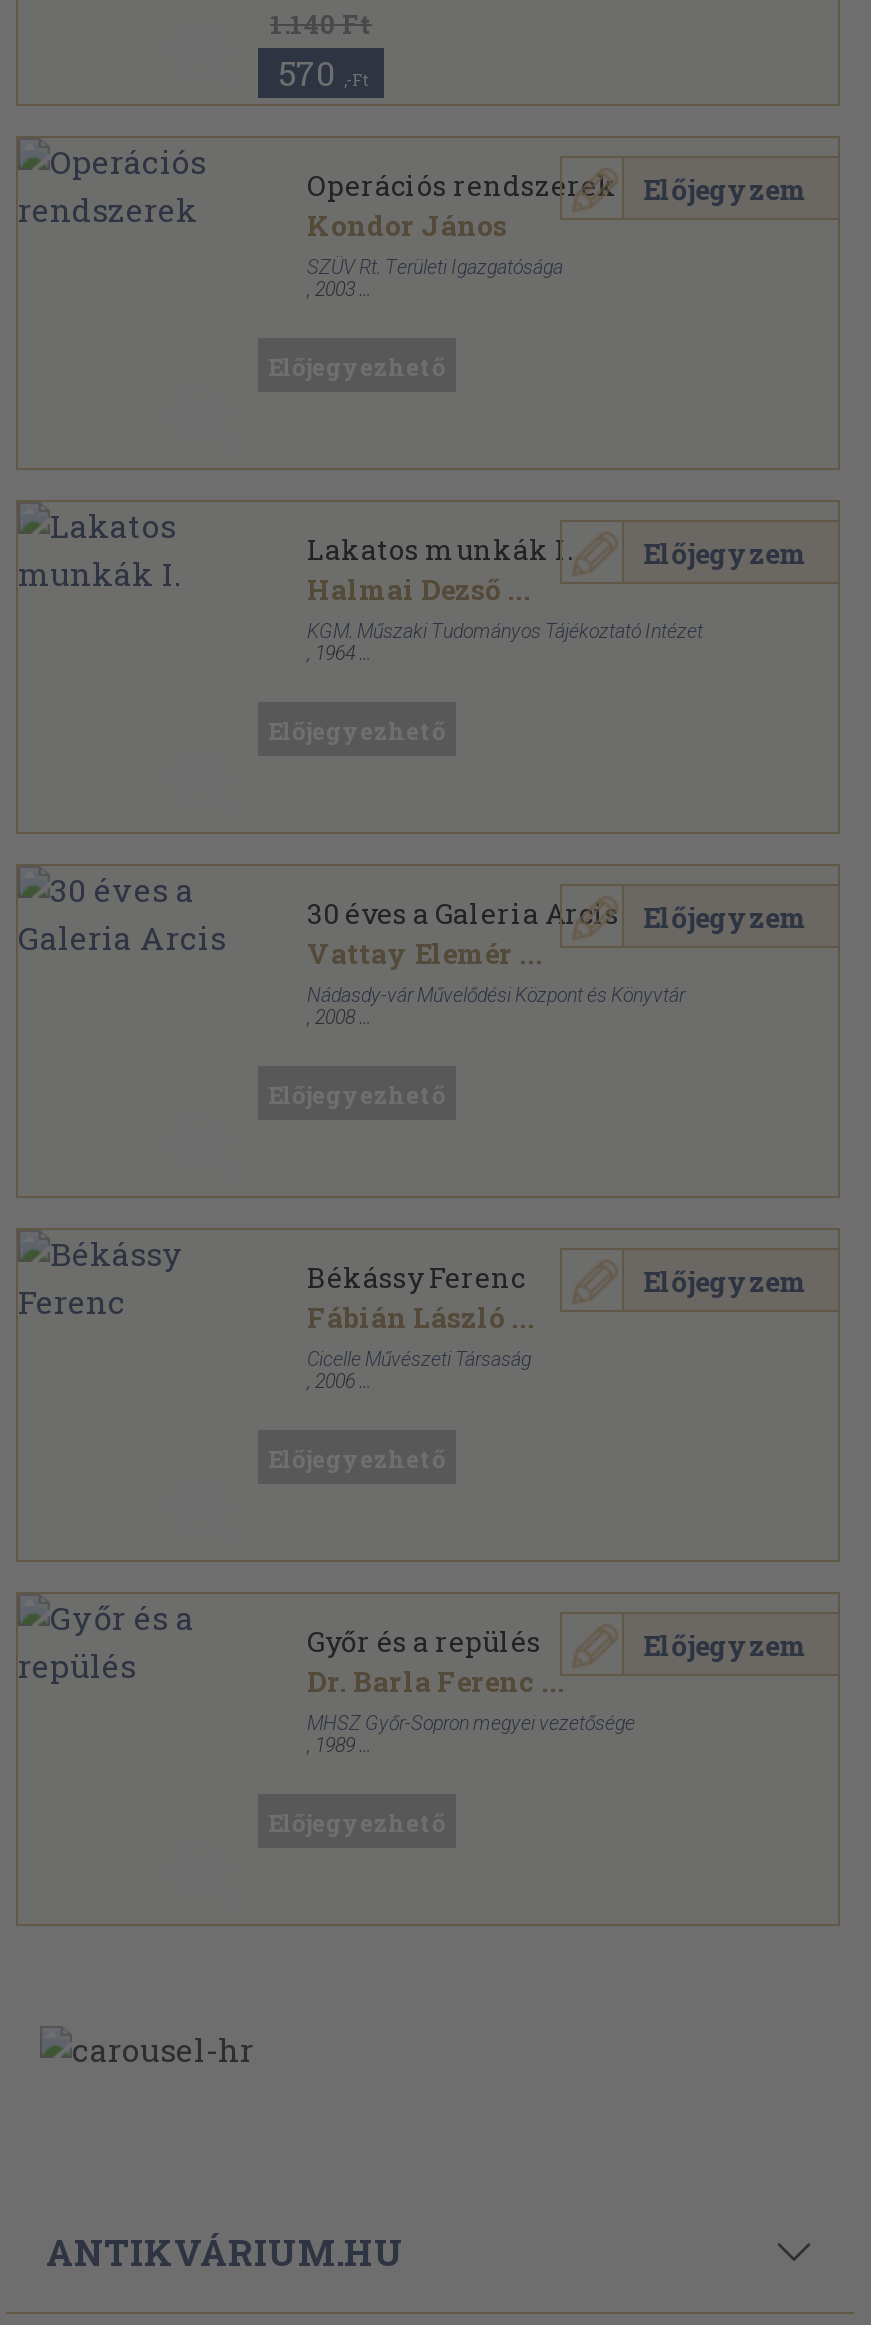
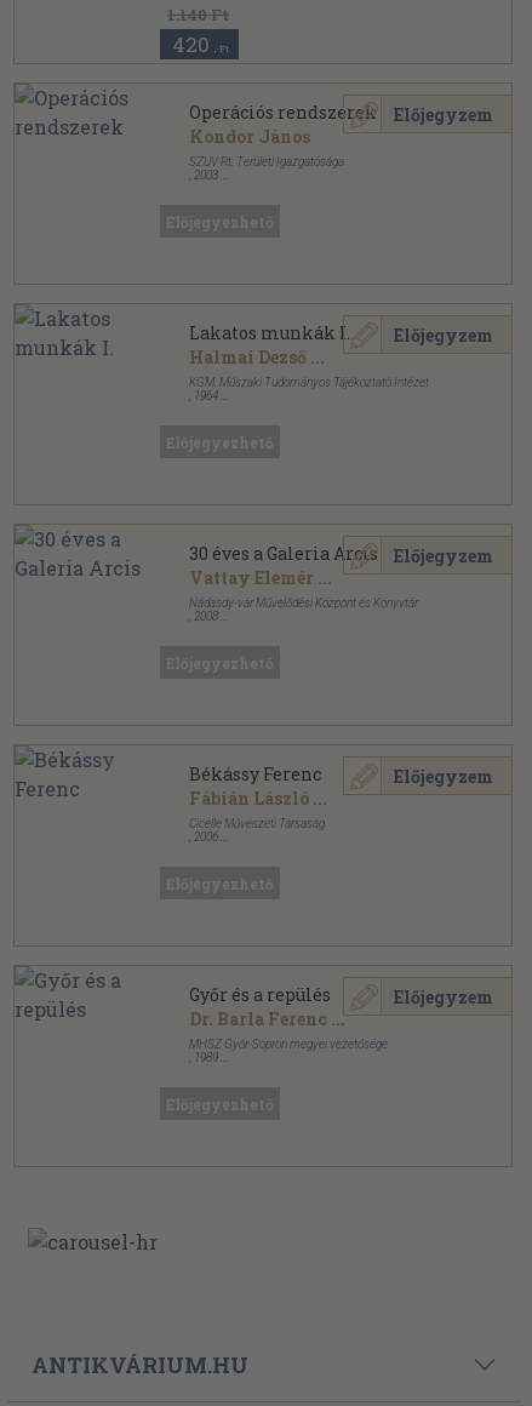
- 570,-Ft
+ 420,-Ft
